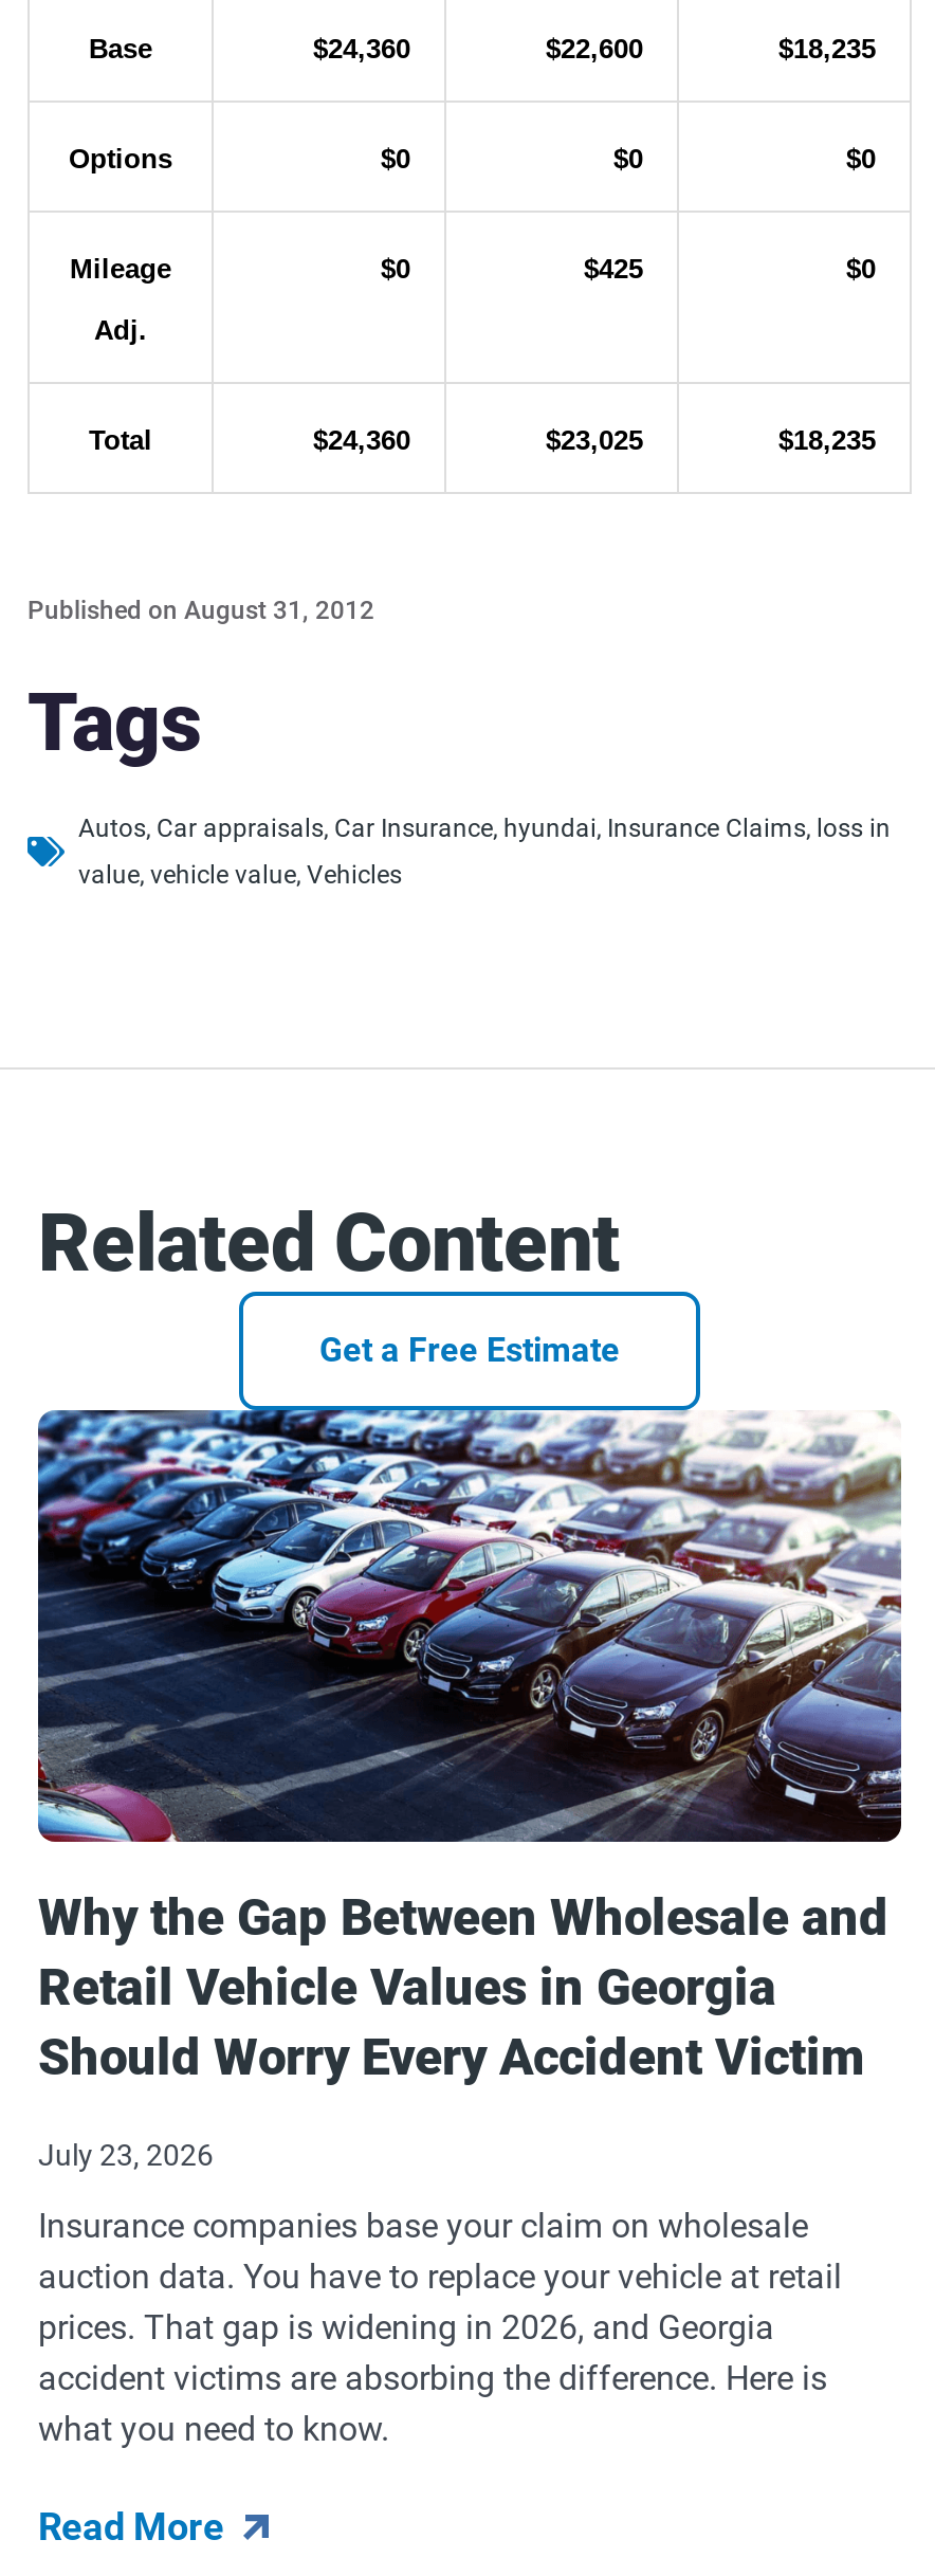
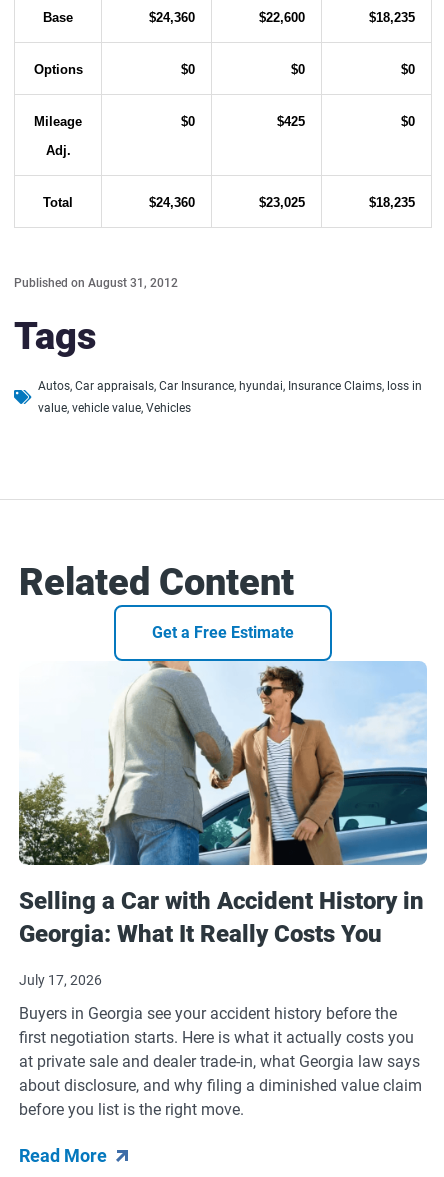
- [image]
- Why the Gap Between Wholesale and
- Retail Vehicle Values in Georgia
- Should Worry Every Accident Victim
+ [image]
+ Selling a Car with Accident History in
+ Georgia: What It Really Costs You

- July 23, 2026
+ July 17, 2026

- Insurance companies base your claim on wholesale
- auction data. You have to replace your vehicle at retail
- prices. That gap is widening in 2026, and Georgia
- accident victims are absorbing the difference. Here is
- what you need to know.
+ Buyers in Georgia see your accident history before the
+ first negotiation starts. Here is what it actually costs you
+ at private sale and dealer trade-in, what Georgia law says
+ about disclosure, and why filing a diminished value claim
+ before you list is the right move.
